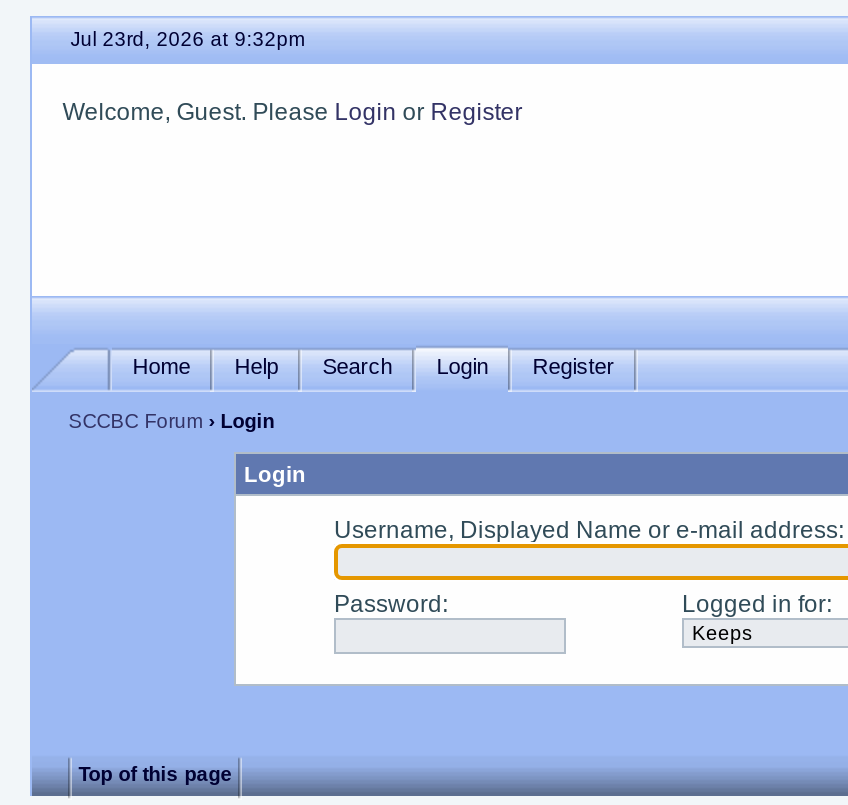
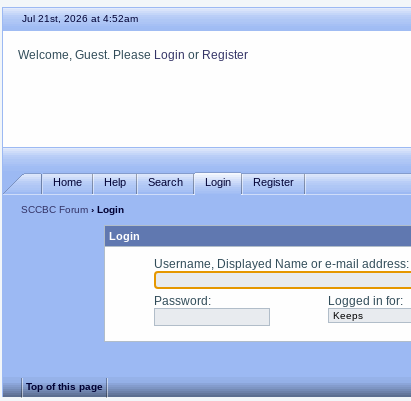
- Jul 23rd, 2026 at 9:32pm
+ Jul 21st, 2026 at 4:52am
